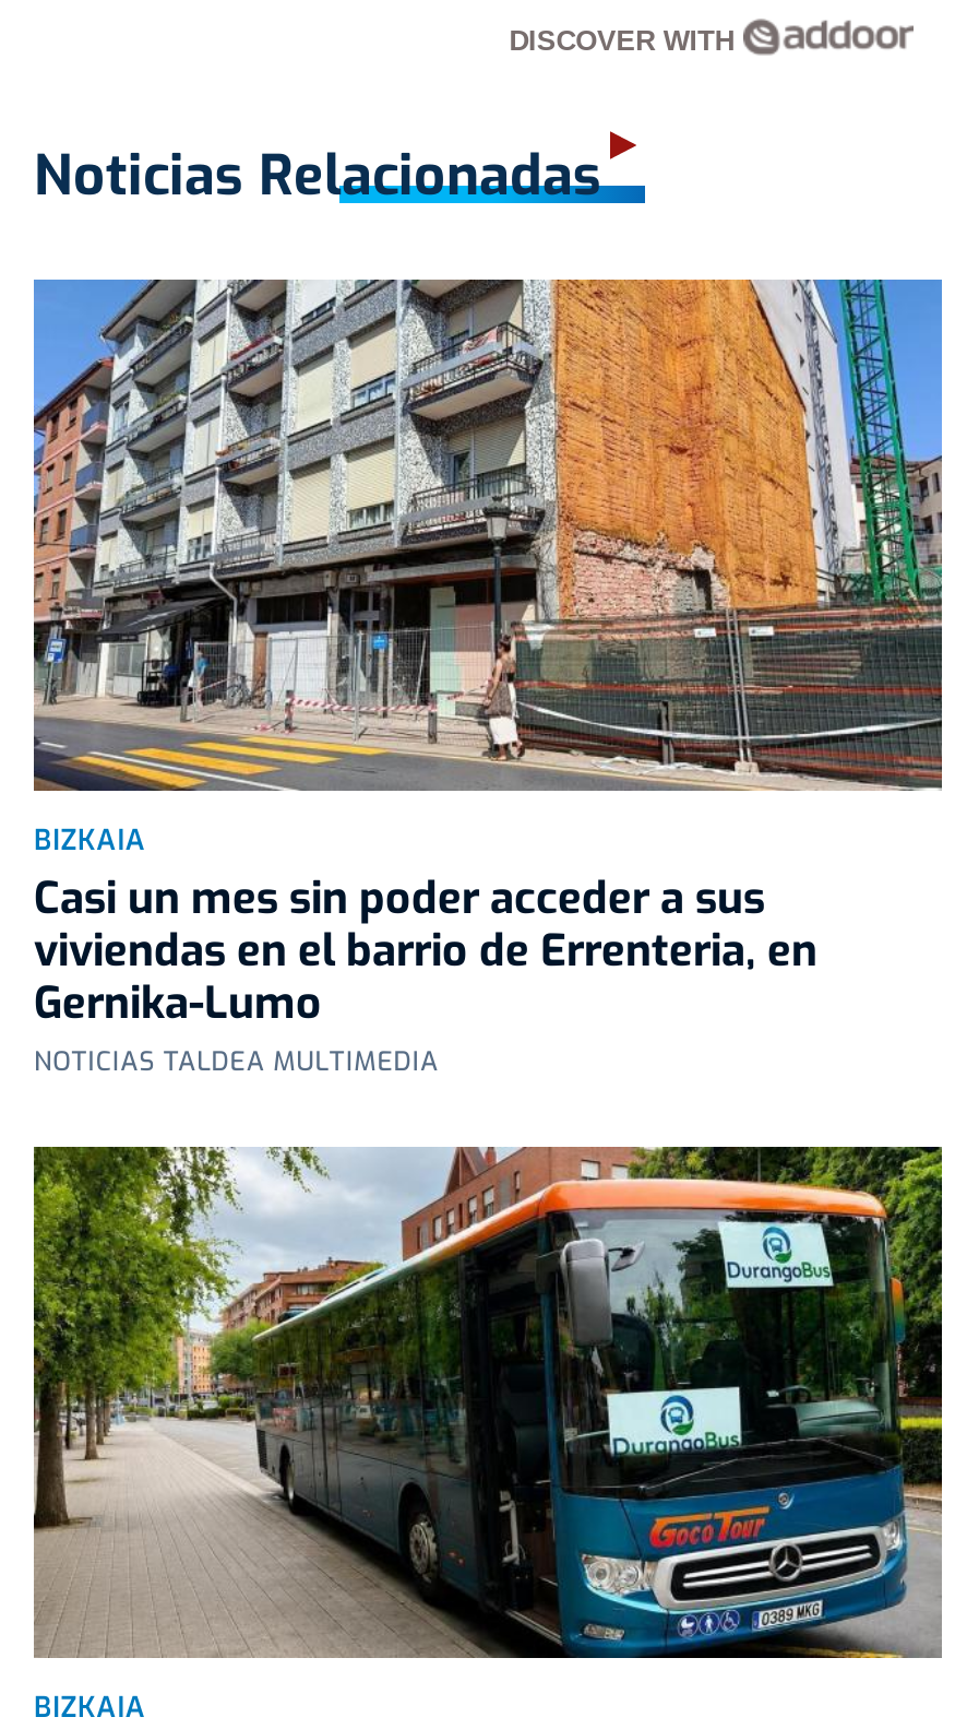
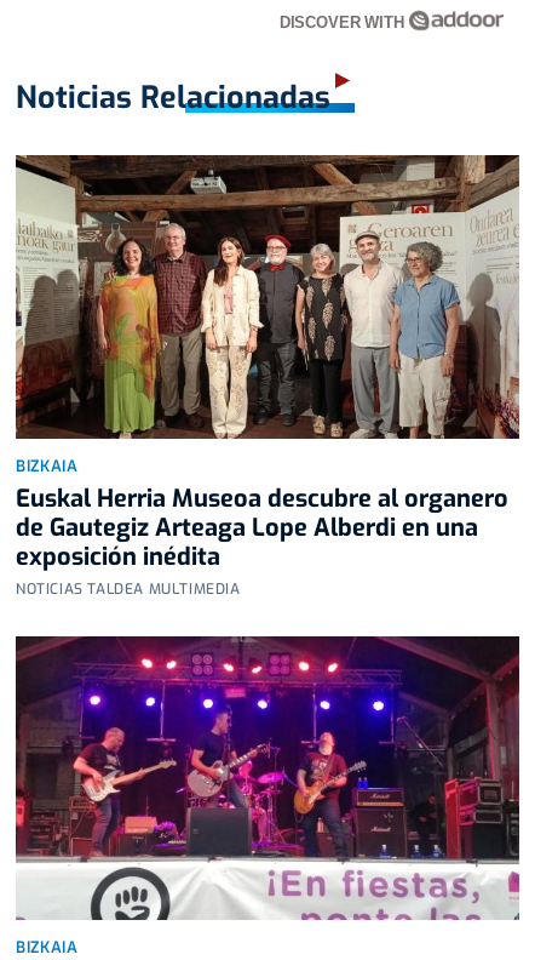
- [image]
- Casi un mes sin poder acceder a sus
- viviendas en el barrio de Errenteria, en
- Gernika-Lumo
+ [image]
+ Euskal Herria Museoa descubre al organero
+ de Gautegiz Arteaga Lope Alberdi en una
+ exposición inédita

- [image]
+ [image]
